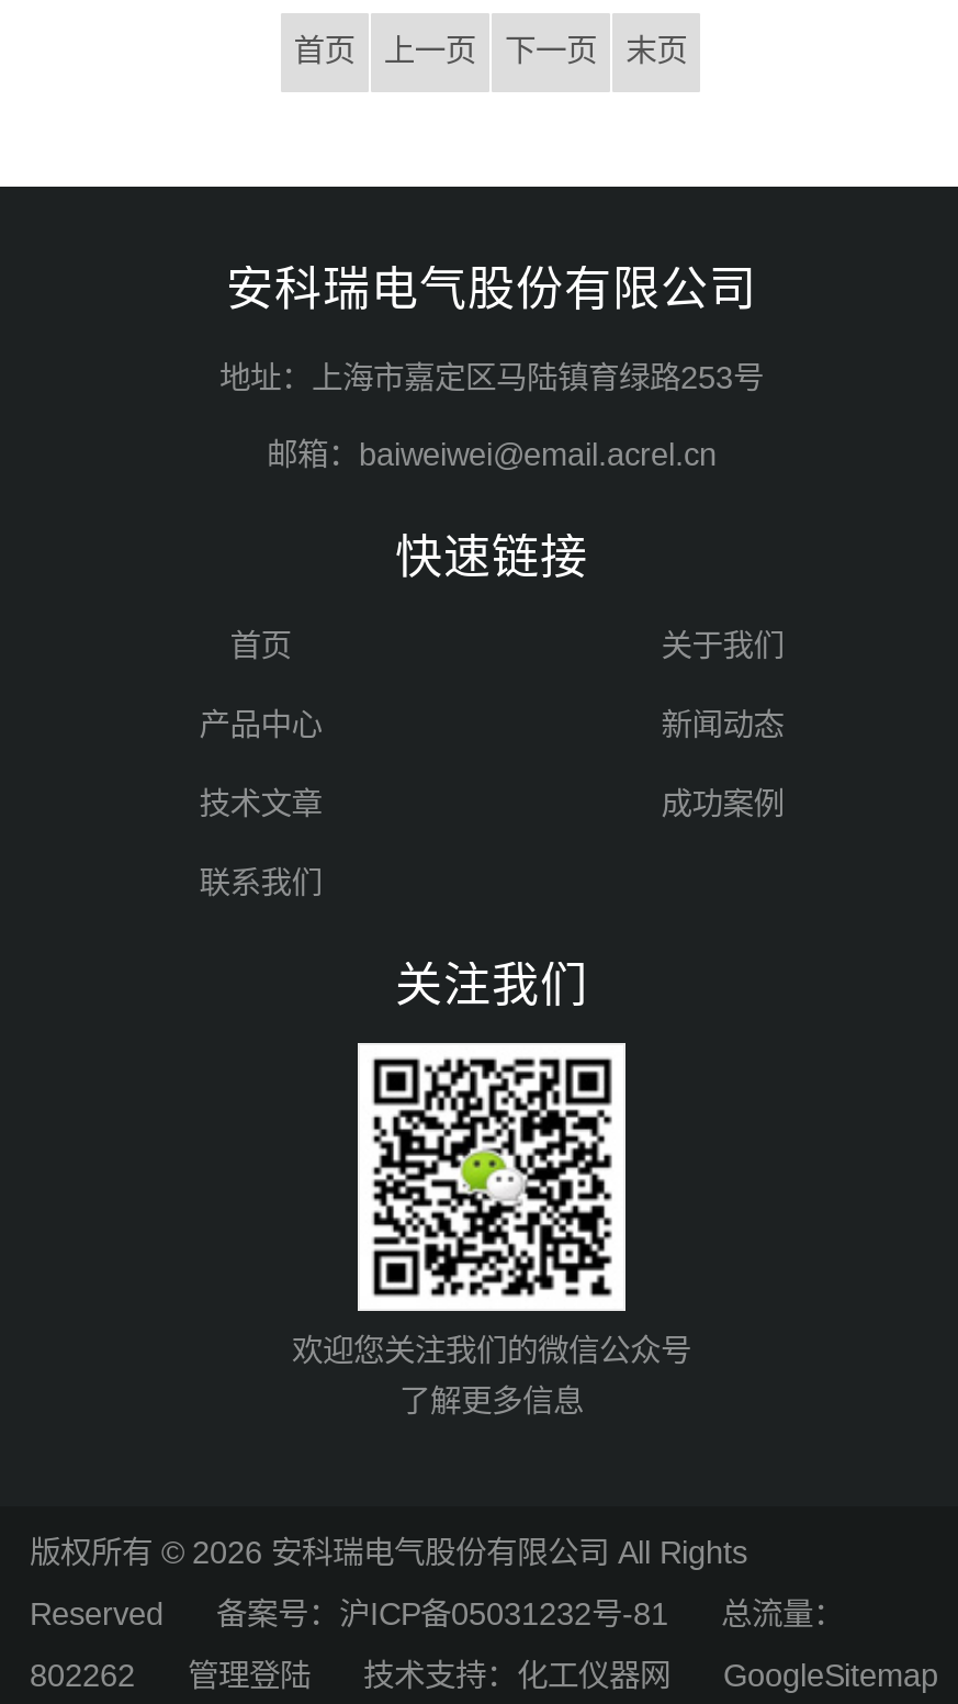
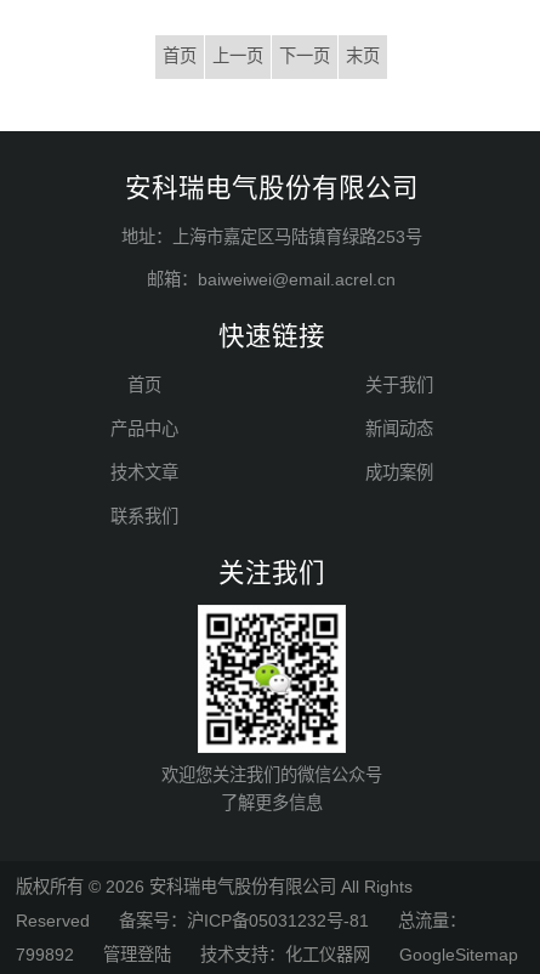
- 802262管理登陆技术支持：化工仪器网
+ 799892管理登陆技术支持：化工仪器网
